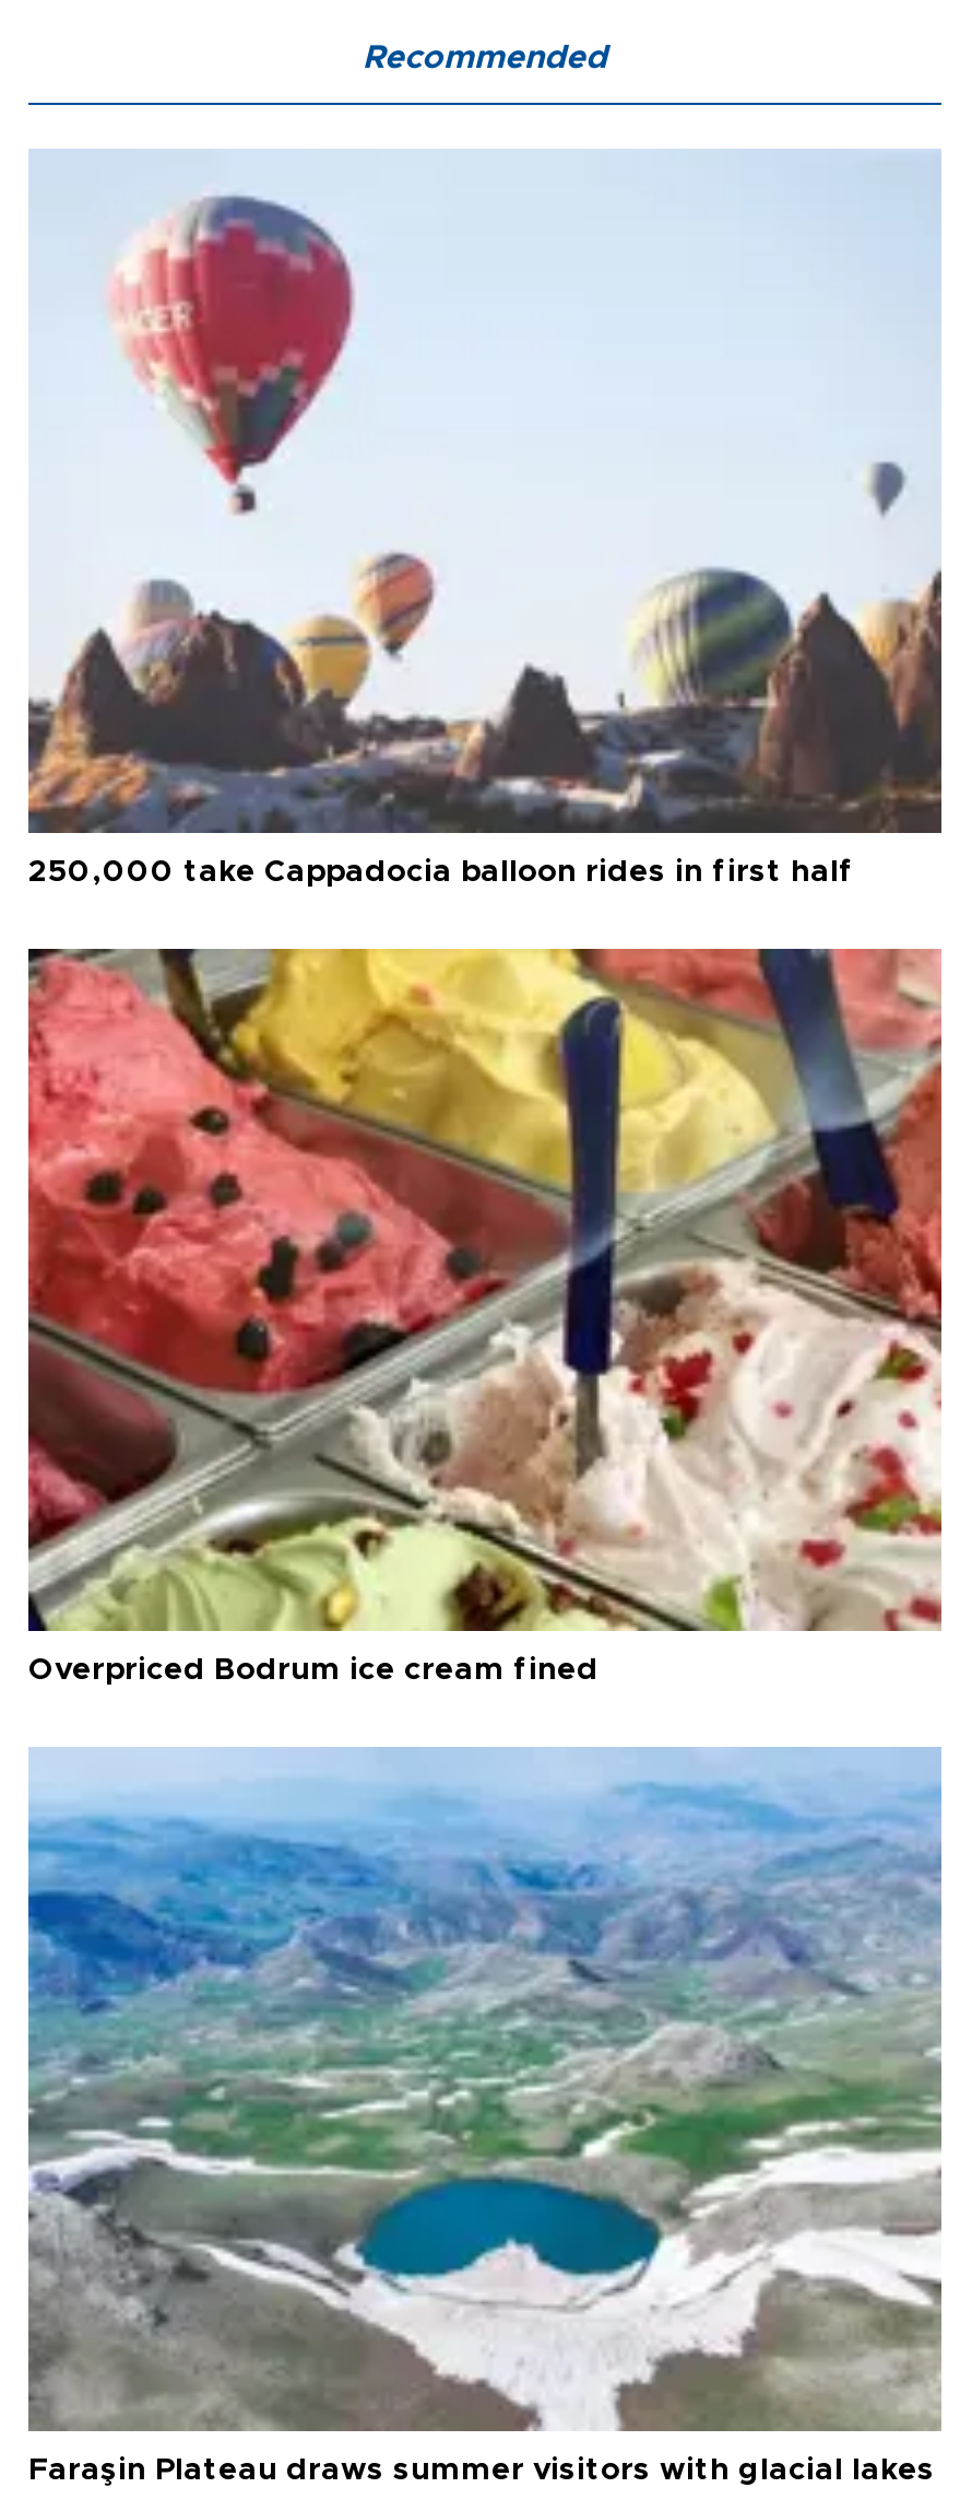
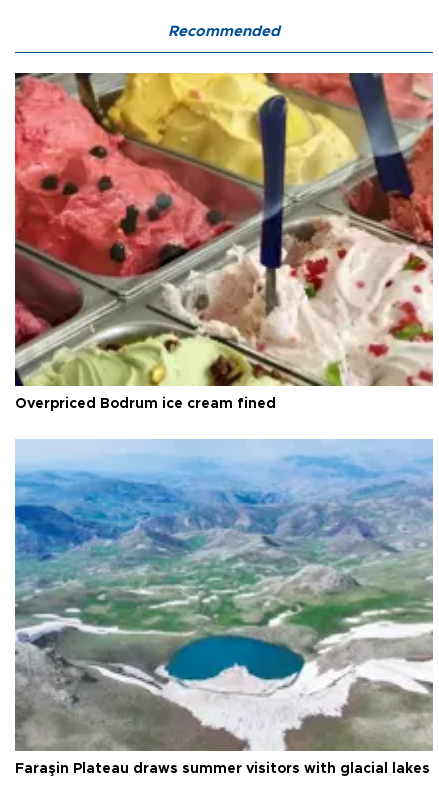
- [image]
- 250,000 take Cappadocia balloon rides in first half
